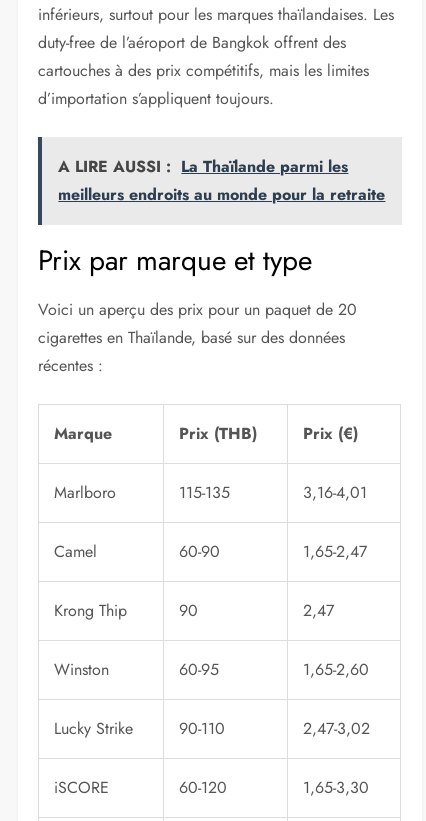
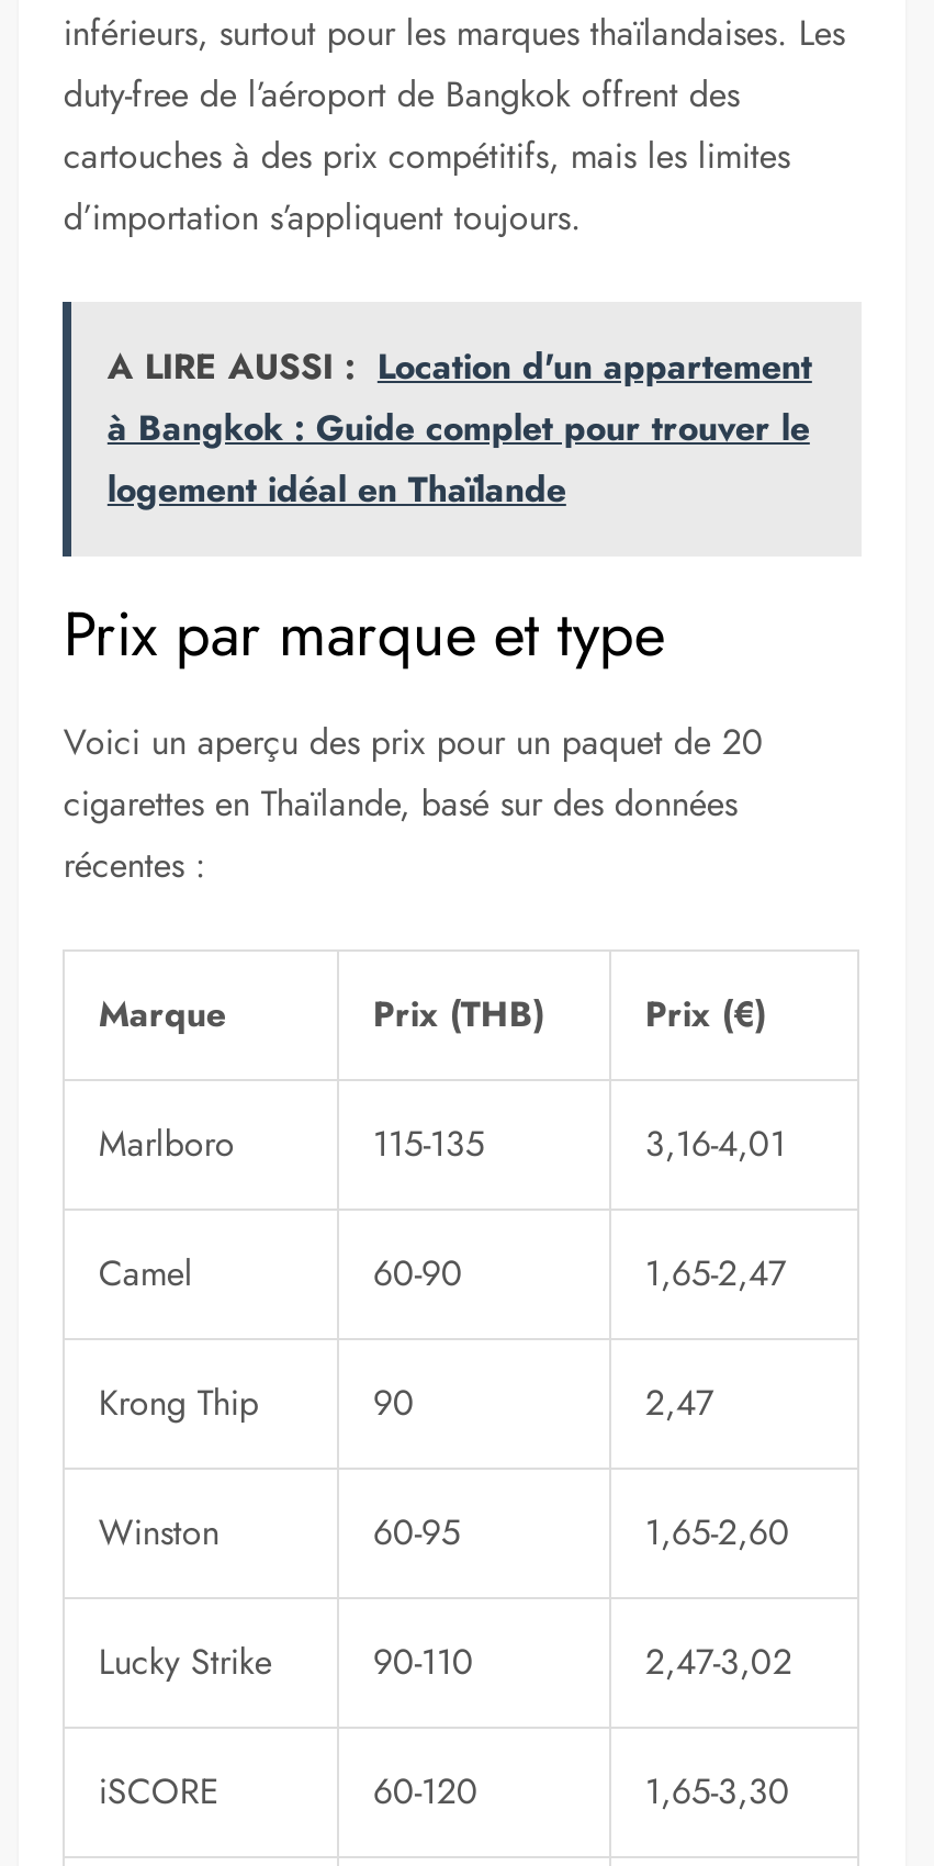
- A LIRE AUSSI : La Thaïlande parmi les
- meilleurs endroits au monde pour la retraite
+ A LIRE AUSSI : Location d'un appartement
+ à Bangkok : Guide complet pour trouver le
+ logement idéal en Thaïlande
